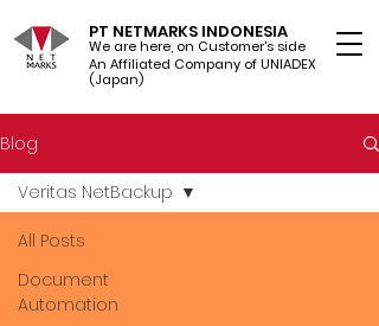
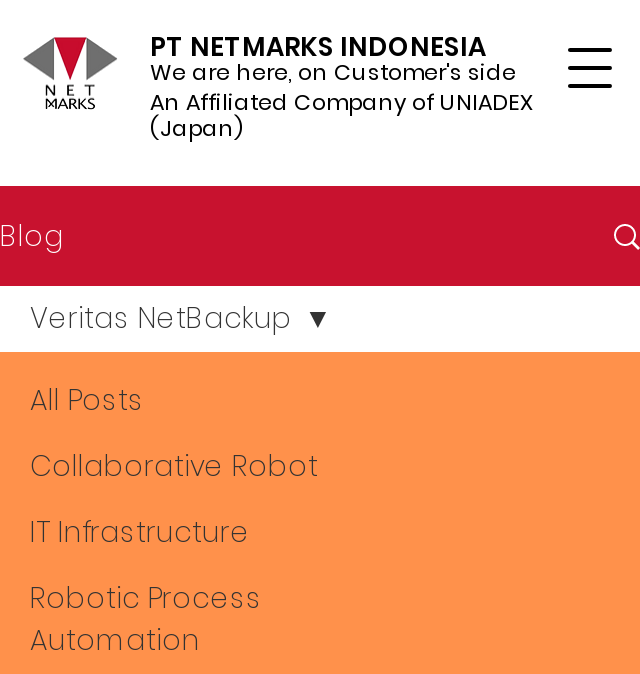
- Document
+ Collaborative Robot
+ IT Infrastructure
+ Robotic Process
